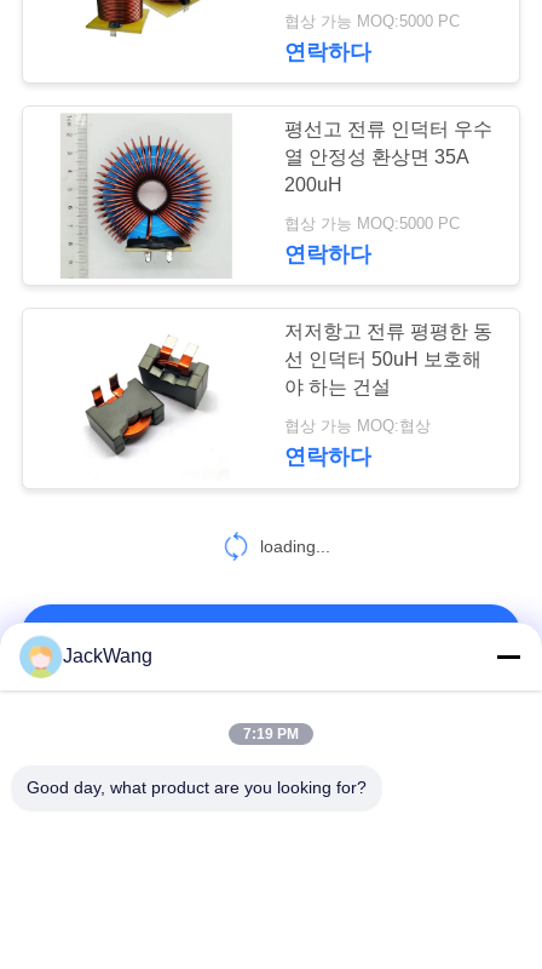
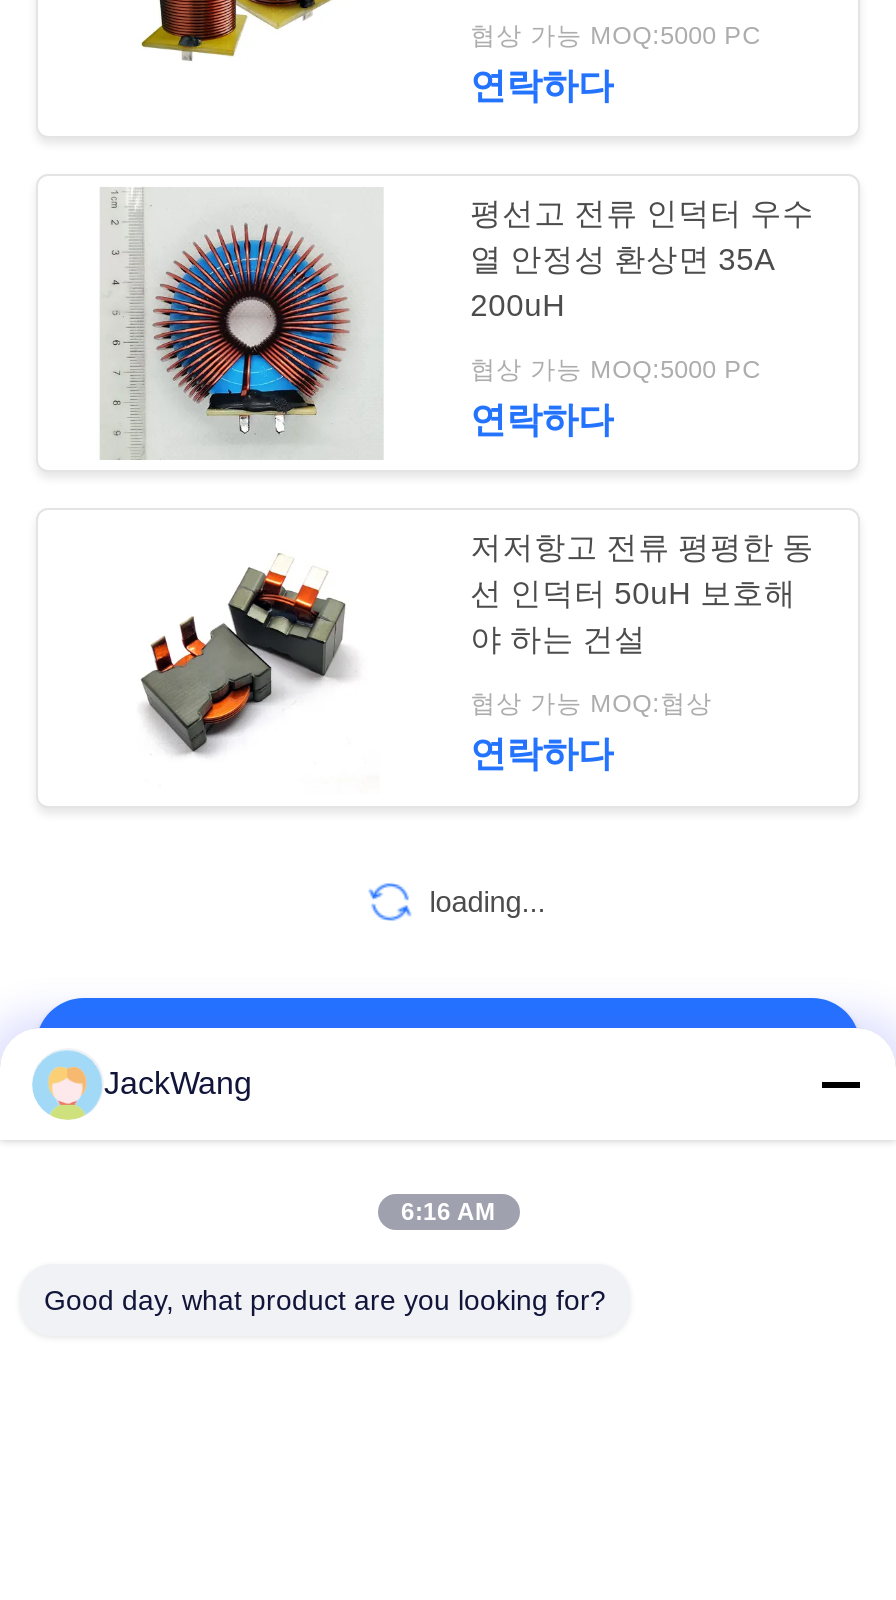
- 7:19 PM
+ 6:16 AM
